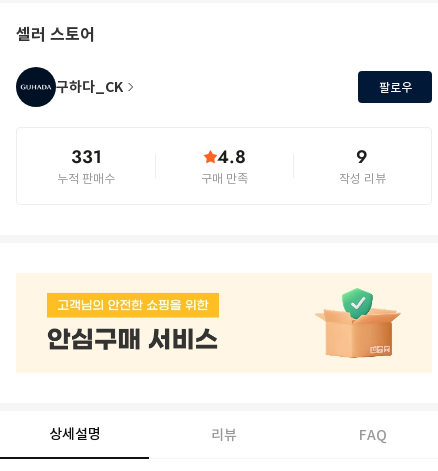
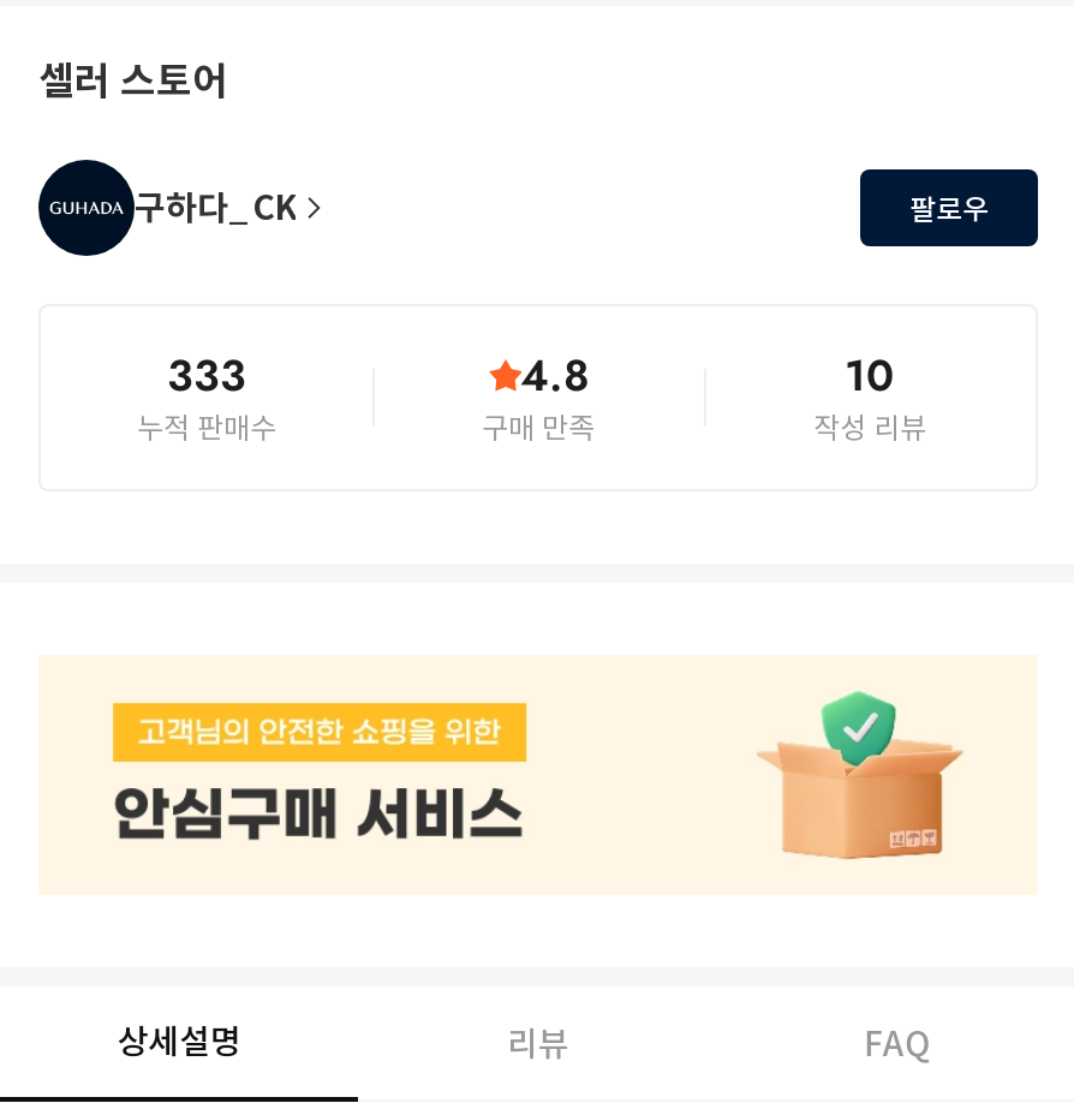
- 331
+ 333

- 9
+ 10
